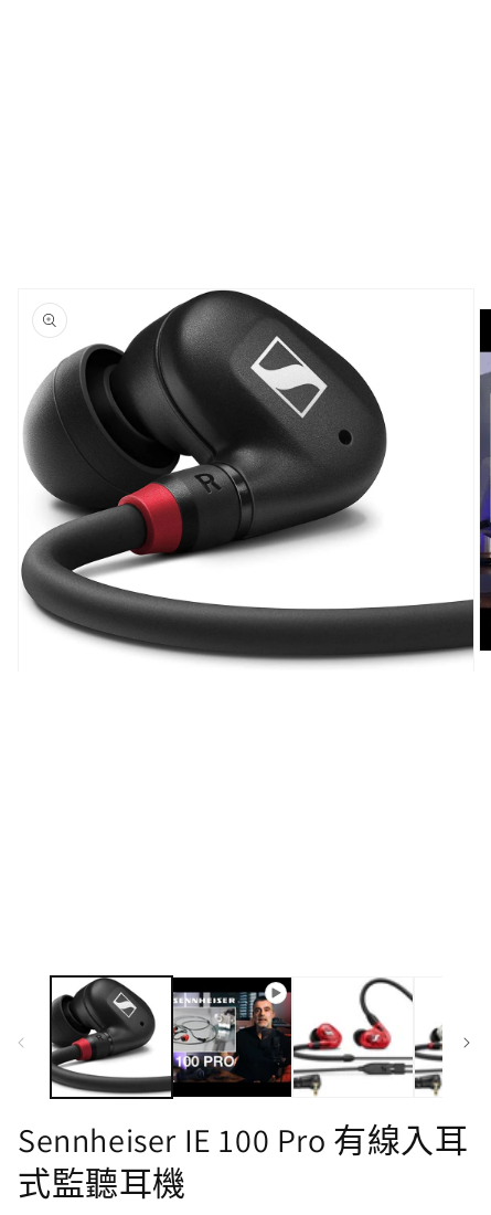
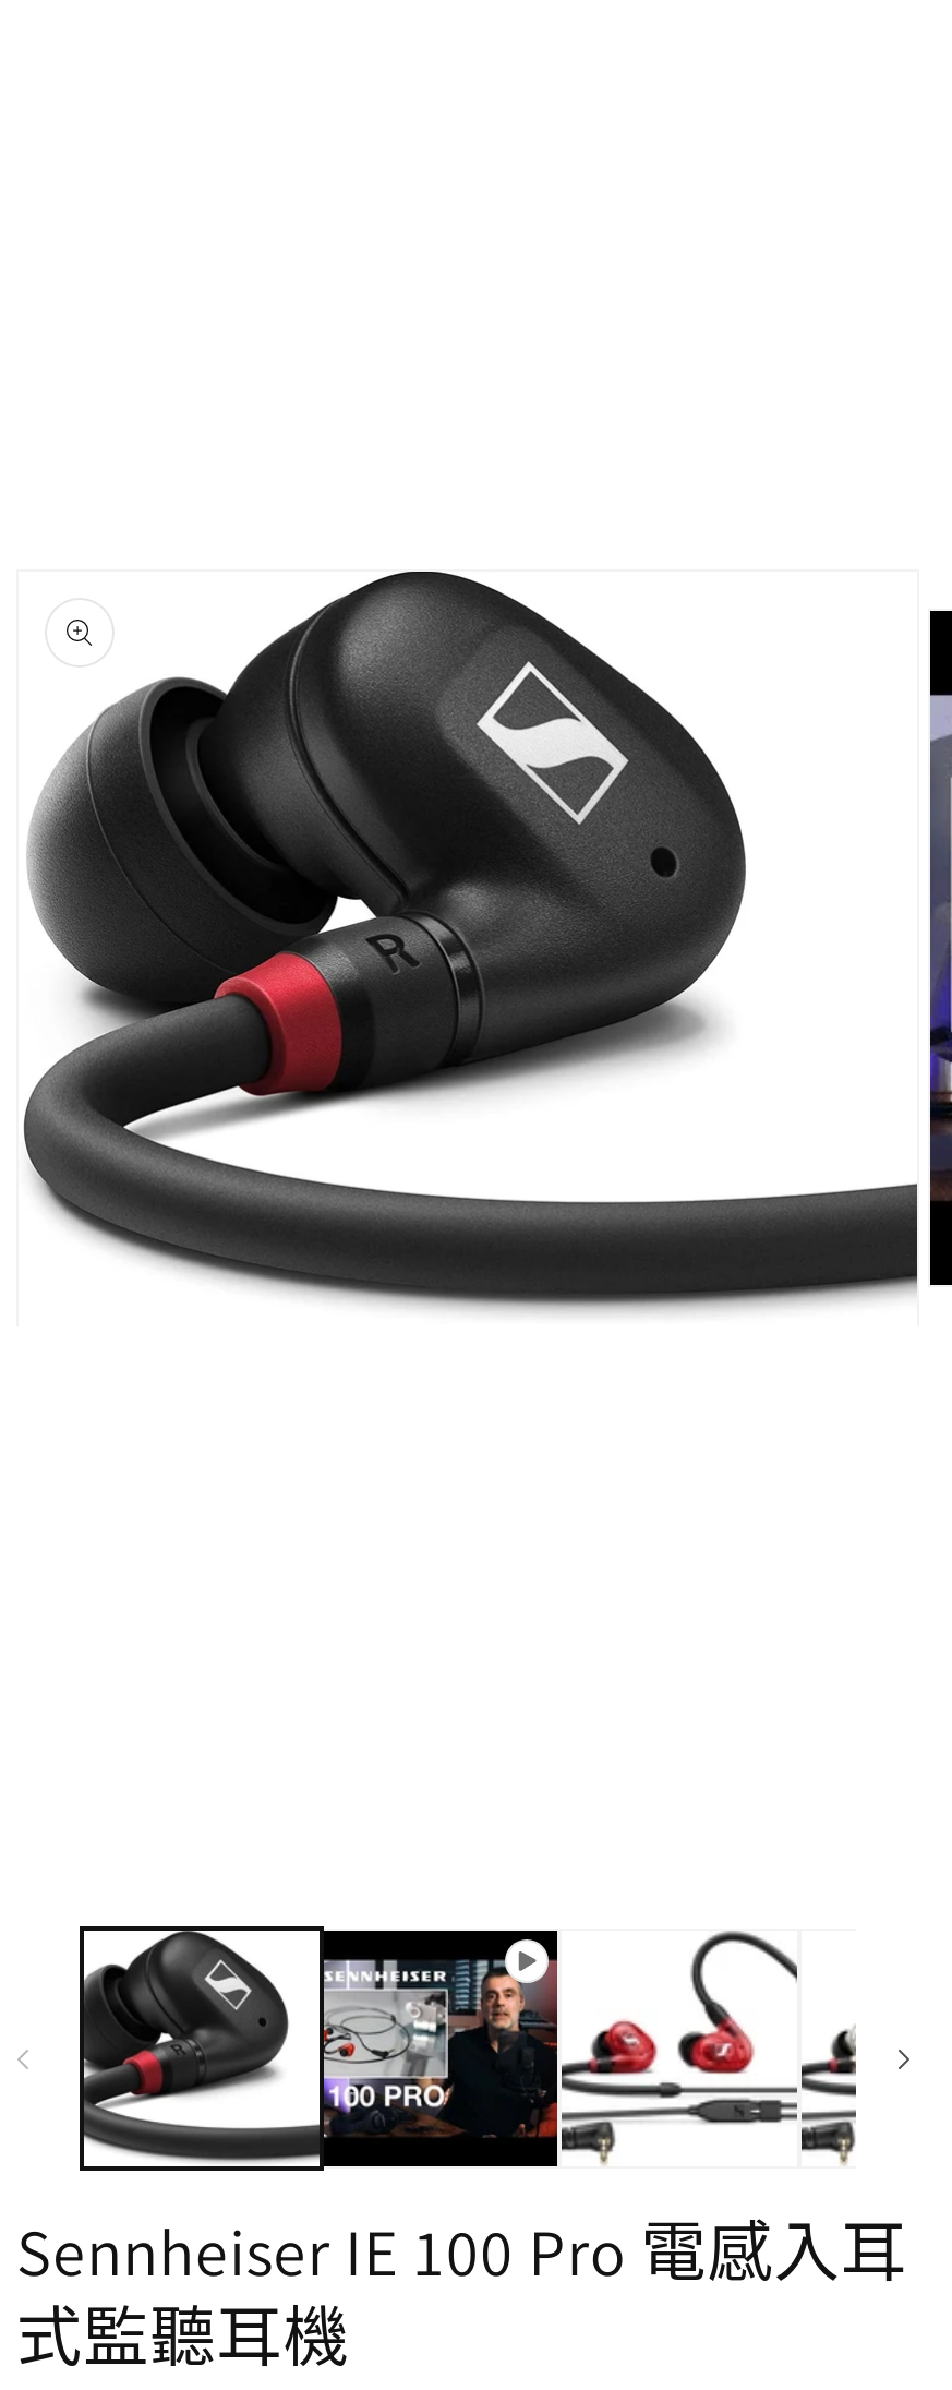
- Sennheiser IE 100 Pro 有線入耳
+ Sennheiser IE 100 Pro 電感入耳
